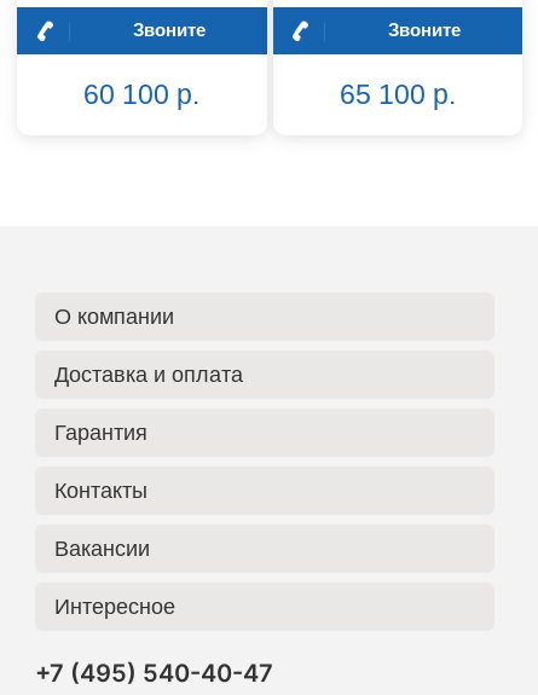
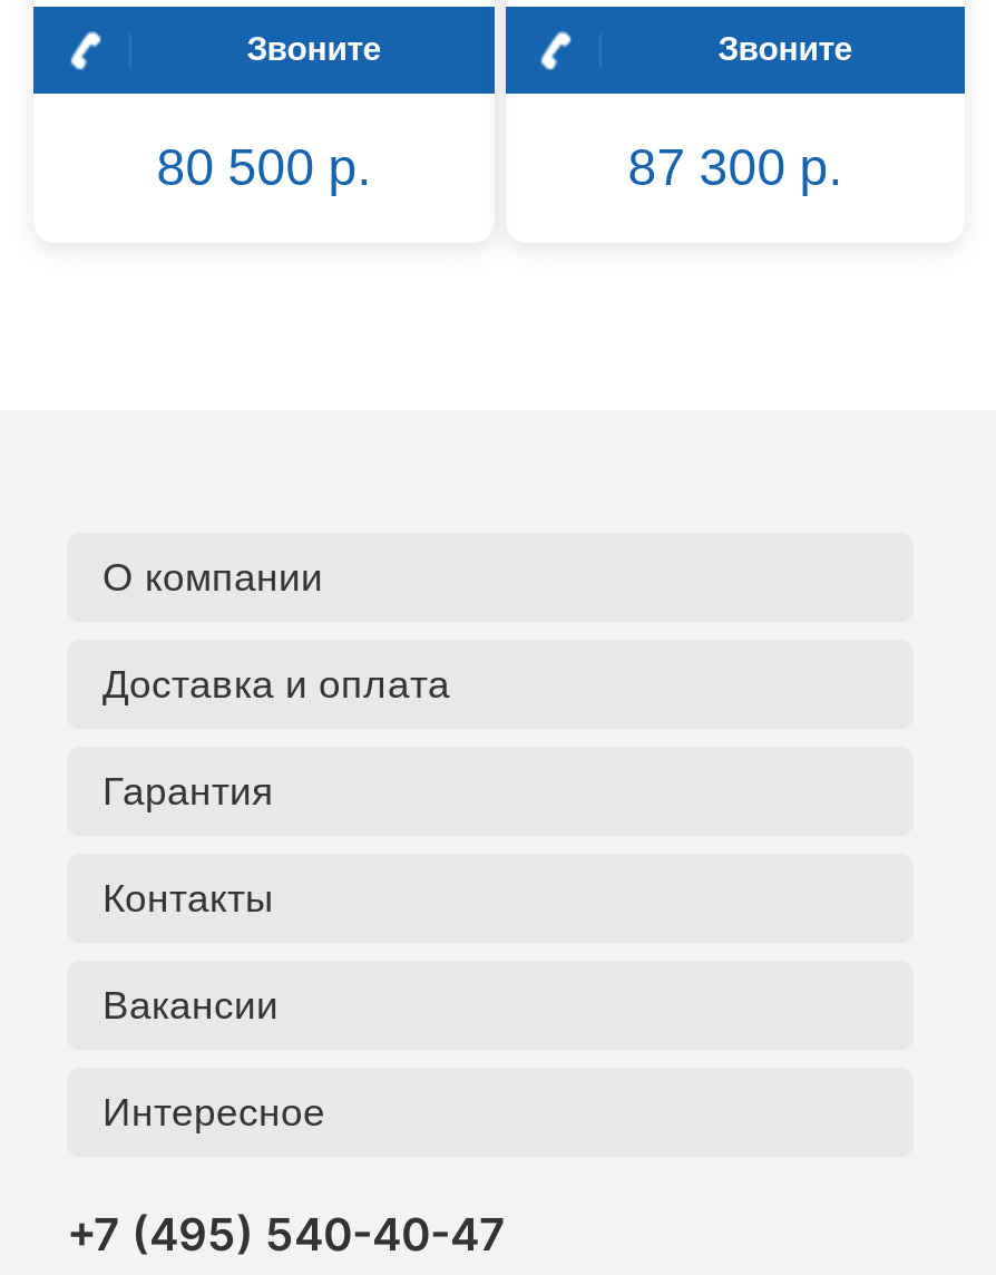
- 60 100 р.
+ 80 500 р.

- 65 100 р.
+ 87 300 р.
